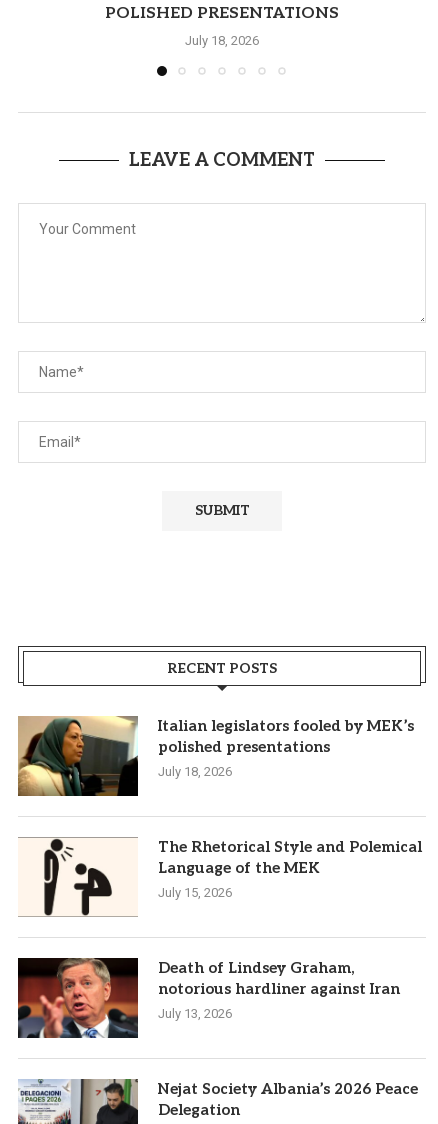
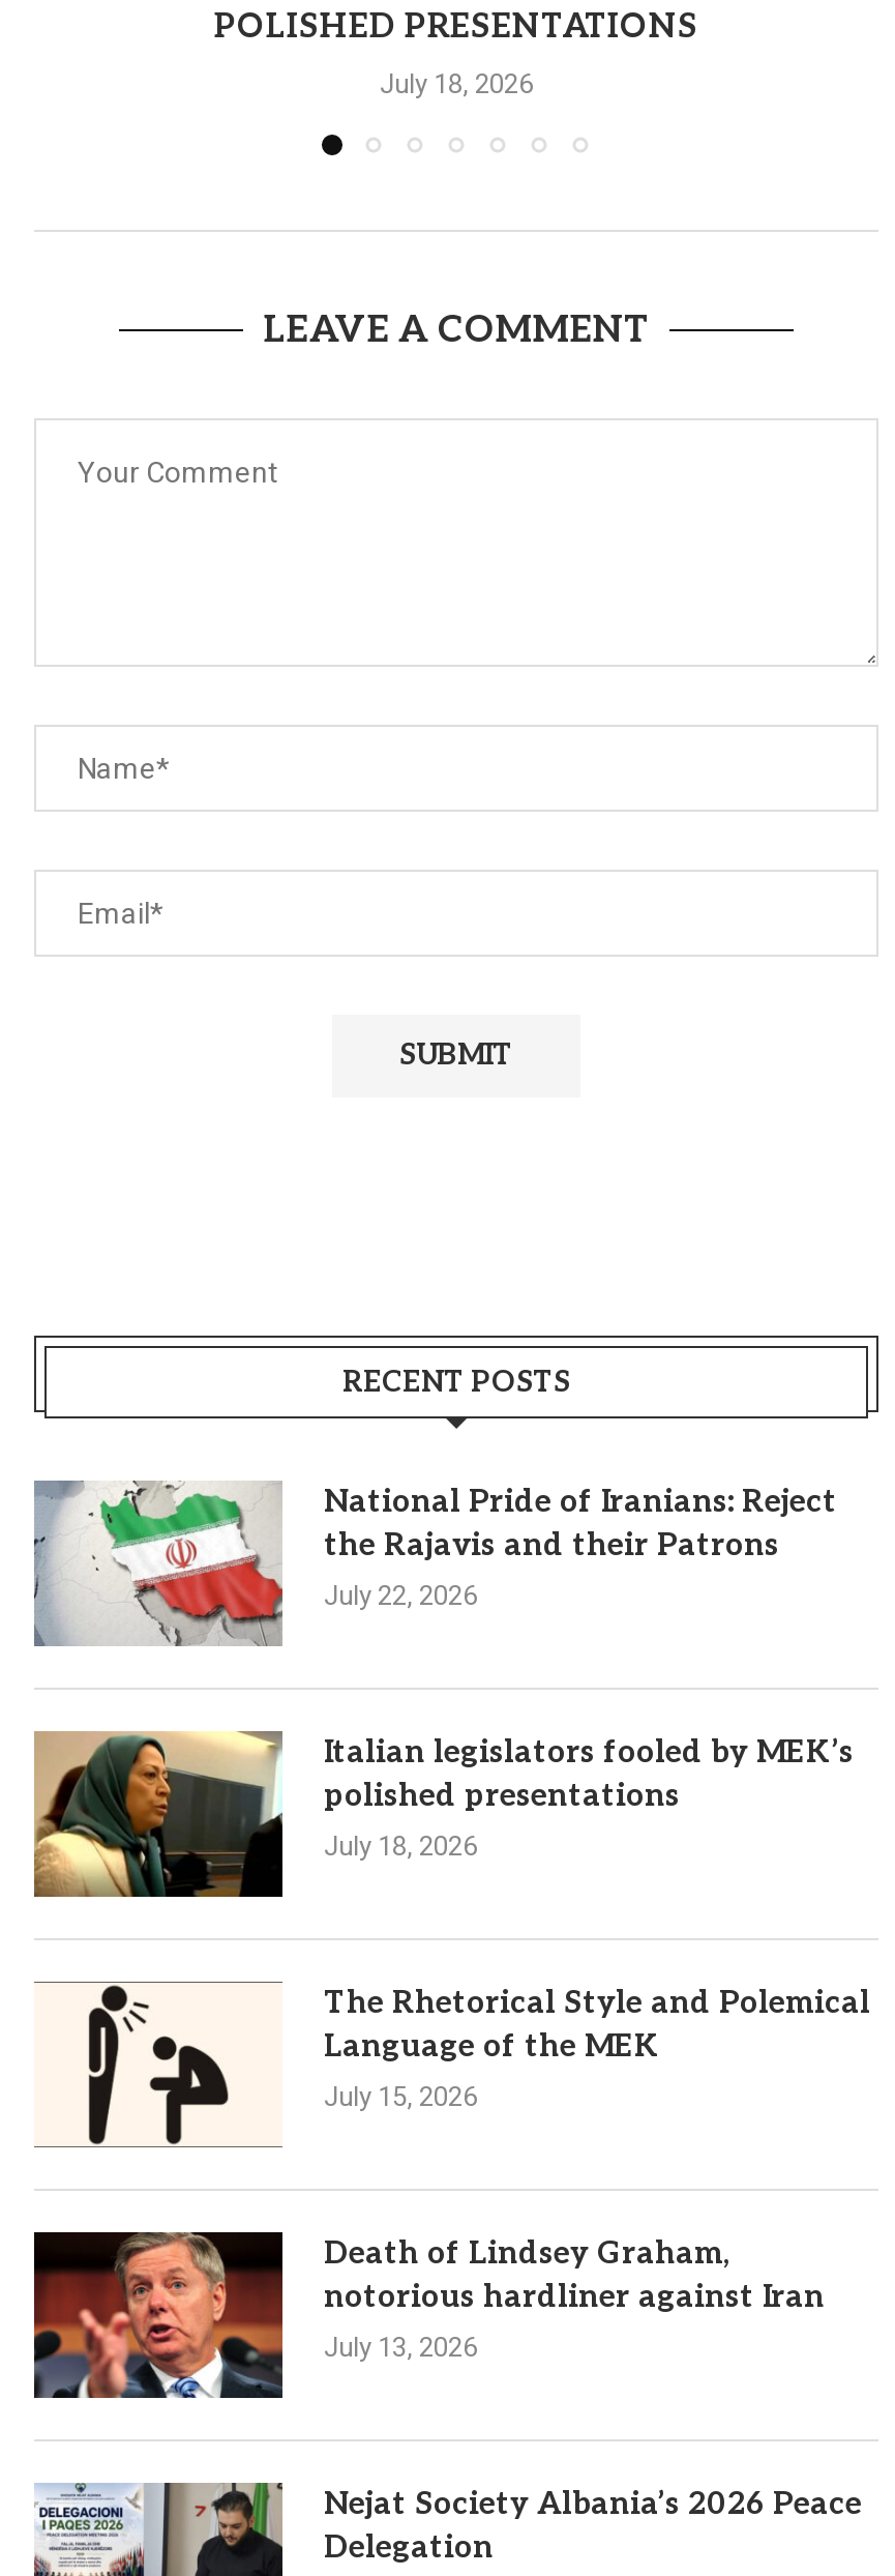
+ [image]
+ National Pride of Iranians: Reject
+ the Rajavis and their Patrons
+ July 22, 2026
